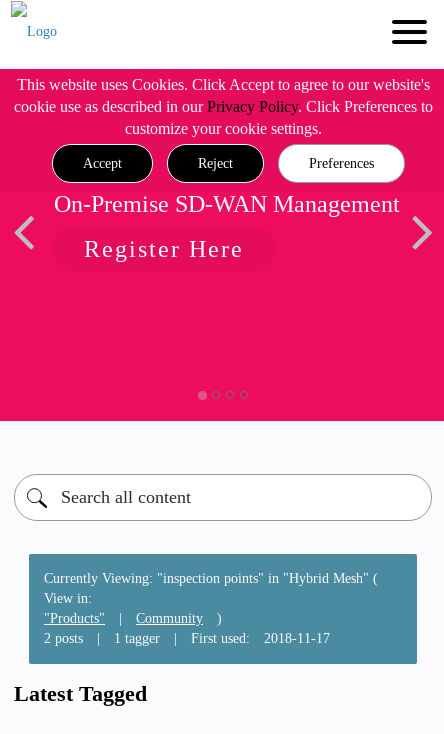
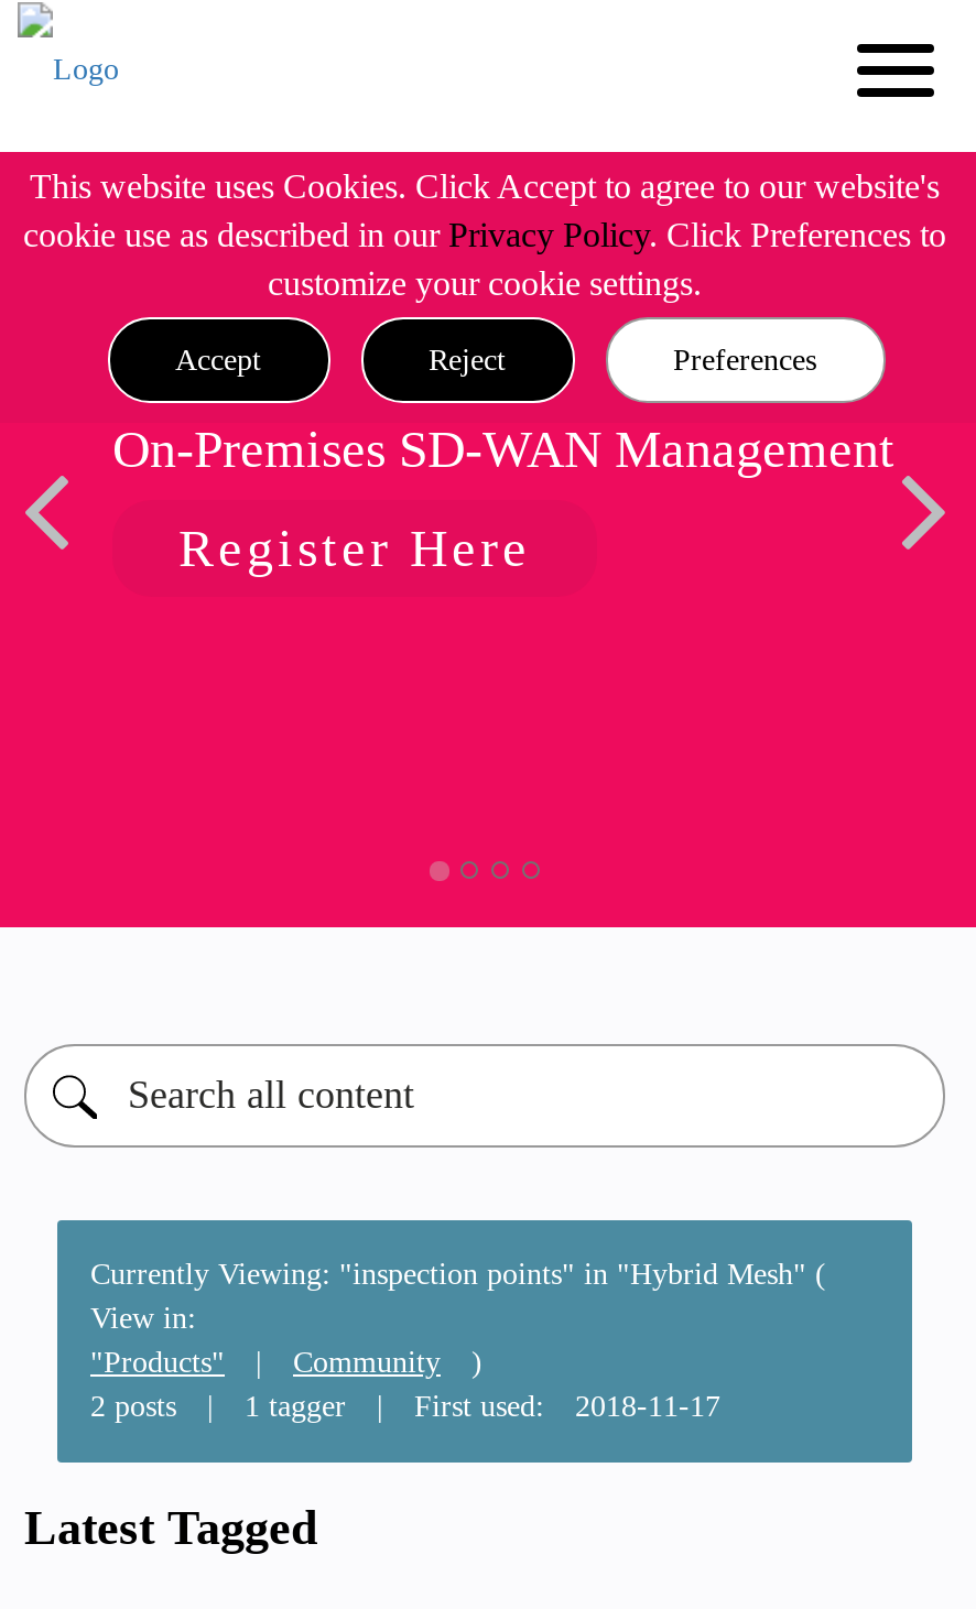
- On-Premise SD-WAN Management
+ On-Premises SD-WAN Management
